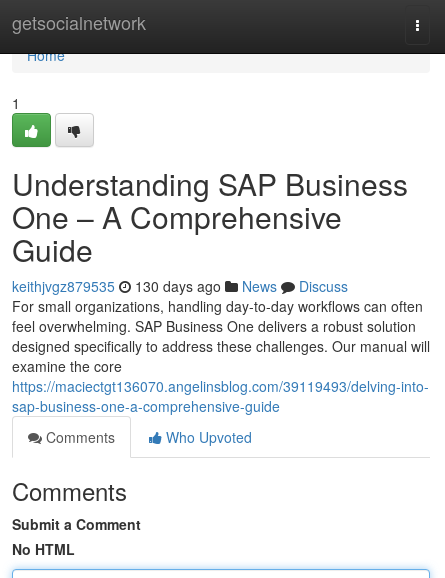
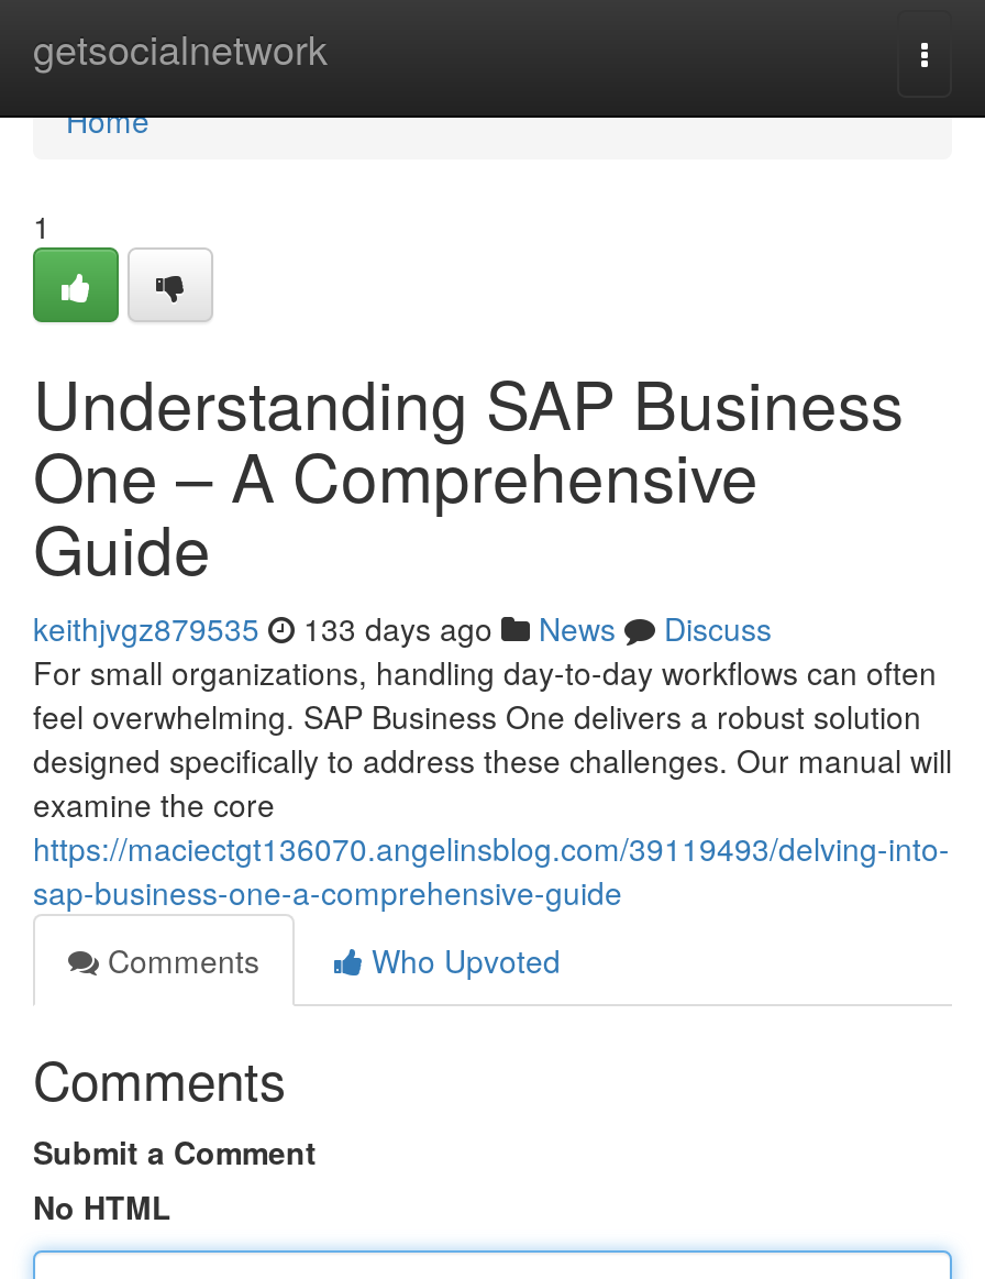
- keithjvgz879535 130 days ago News Discuss
+ keithjvgz879535 133 days ago News Discuss
